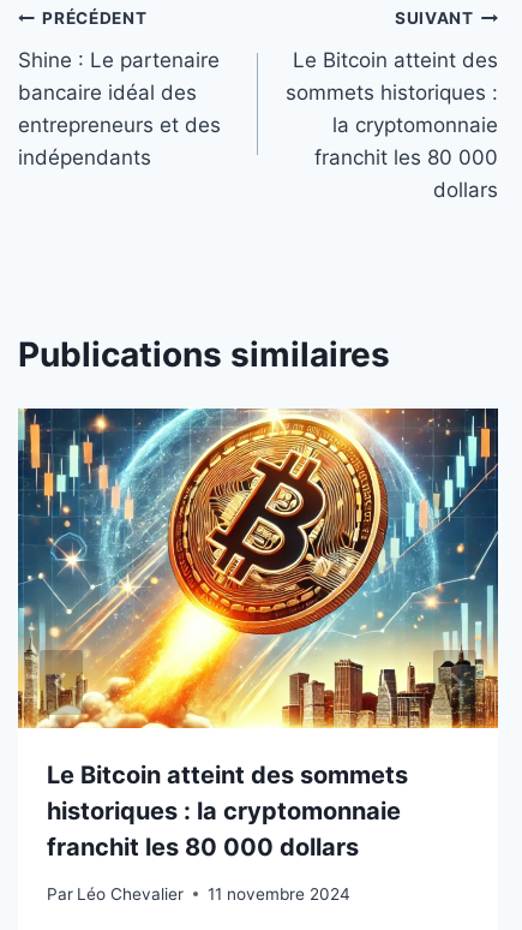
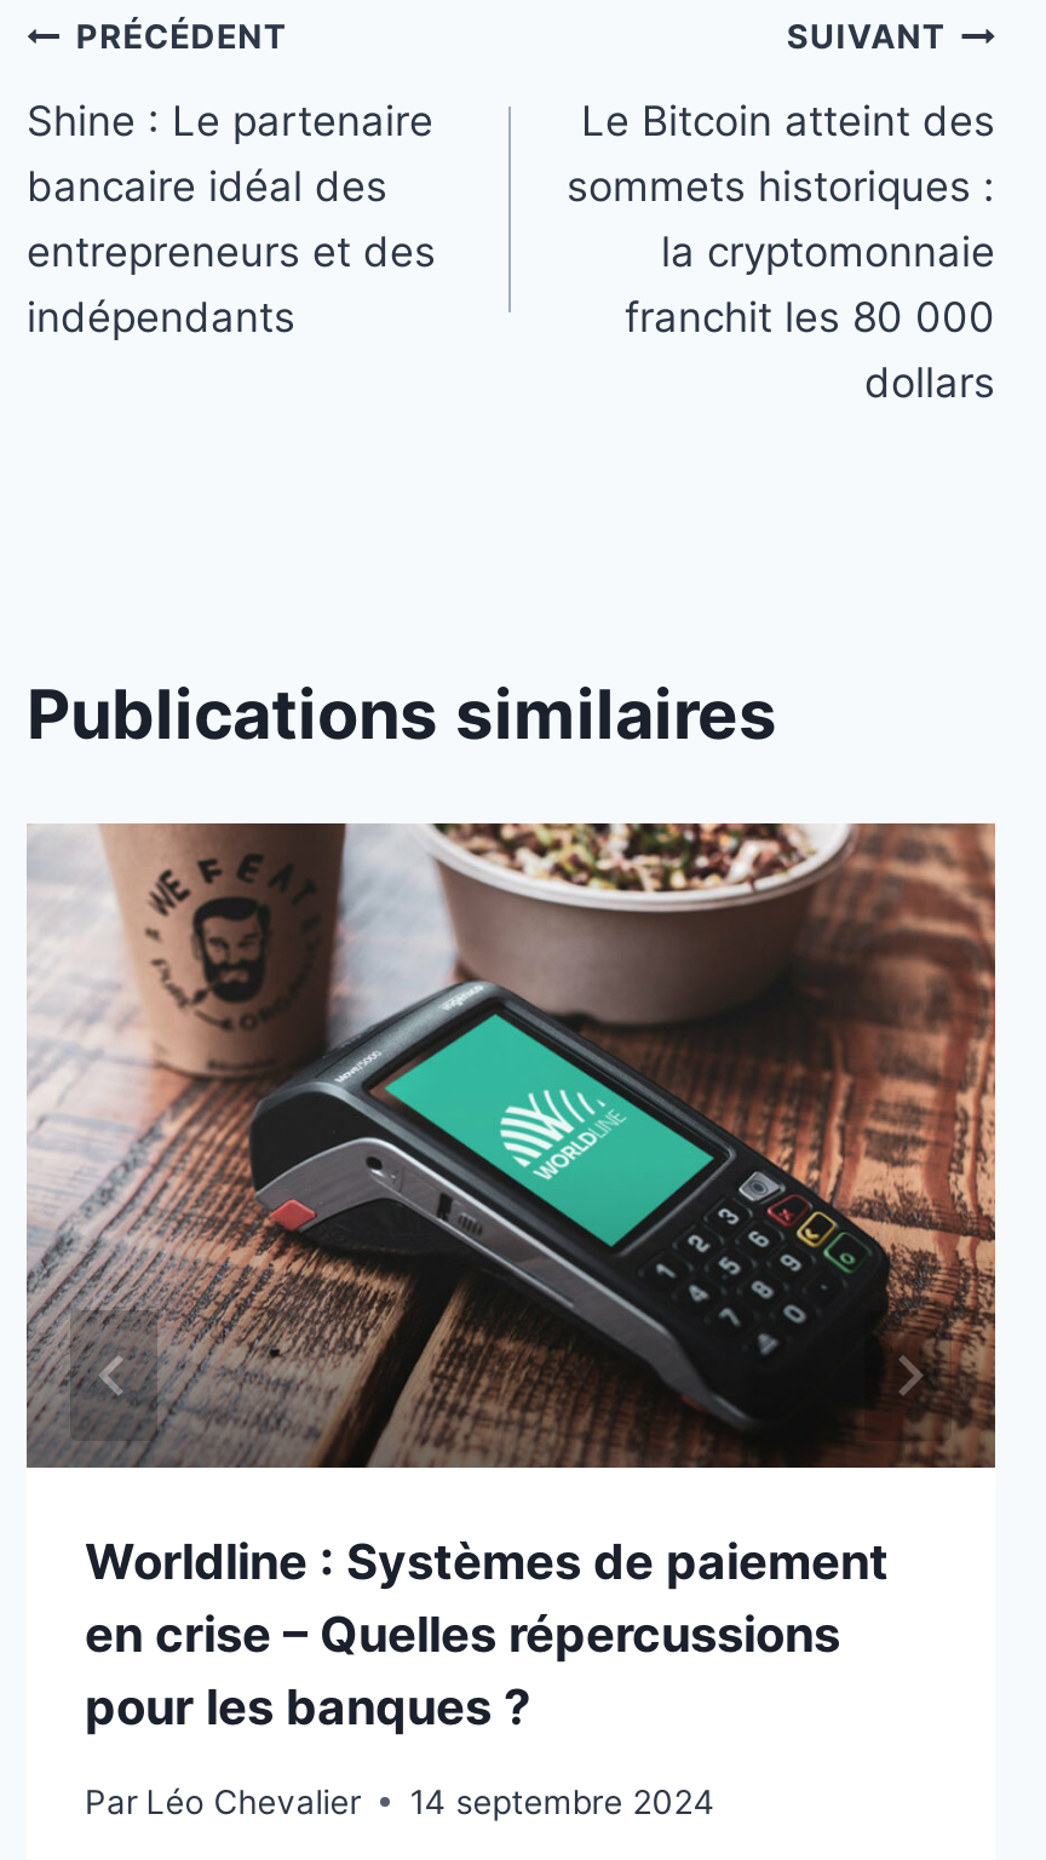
- [image]
- Le Bitcoin atteint des sommets
- historiques : la cryptomonnaie
- franchit les 80 000 dollars
+ [image]
+ Worldline : Systèmes de paiement
+ en crise – Quelles répercussions
+ pour les banques ?

- Par Léo Chevalier 11 novembre 2024
+ Par Léo Chevalier 14 septembre 2024
